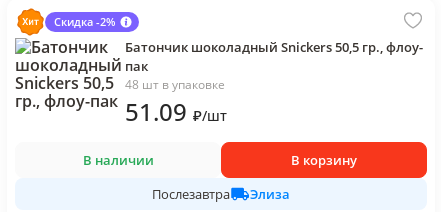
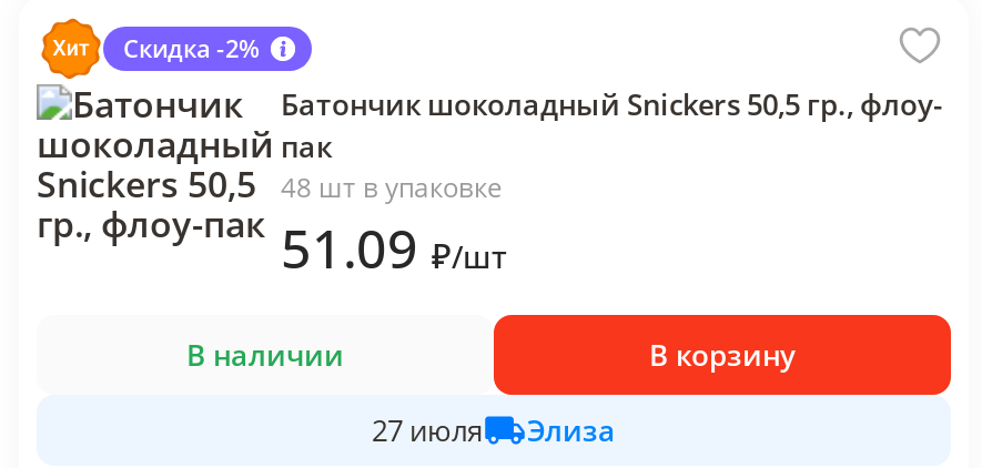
- Послезавтра
+ 27 июля
